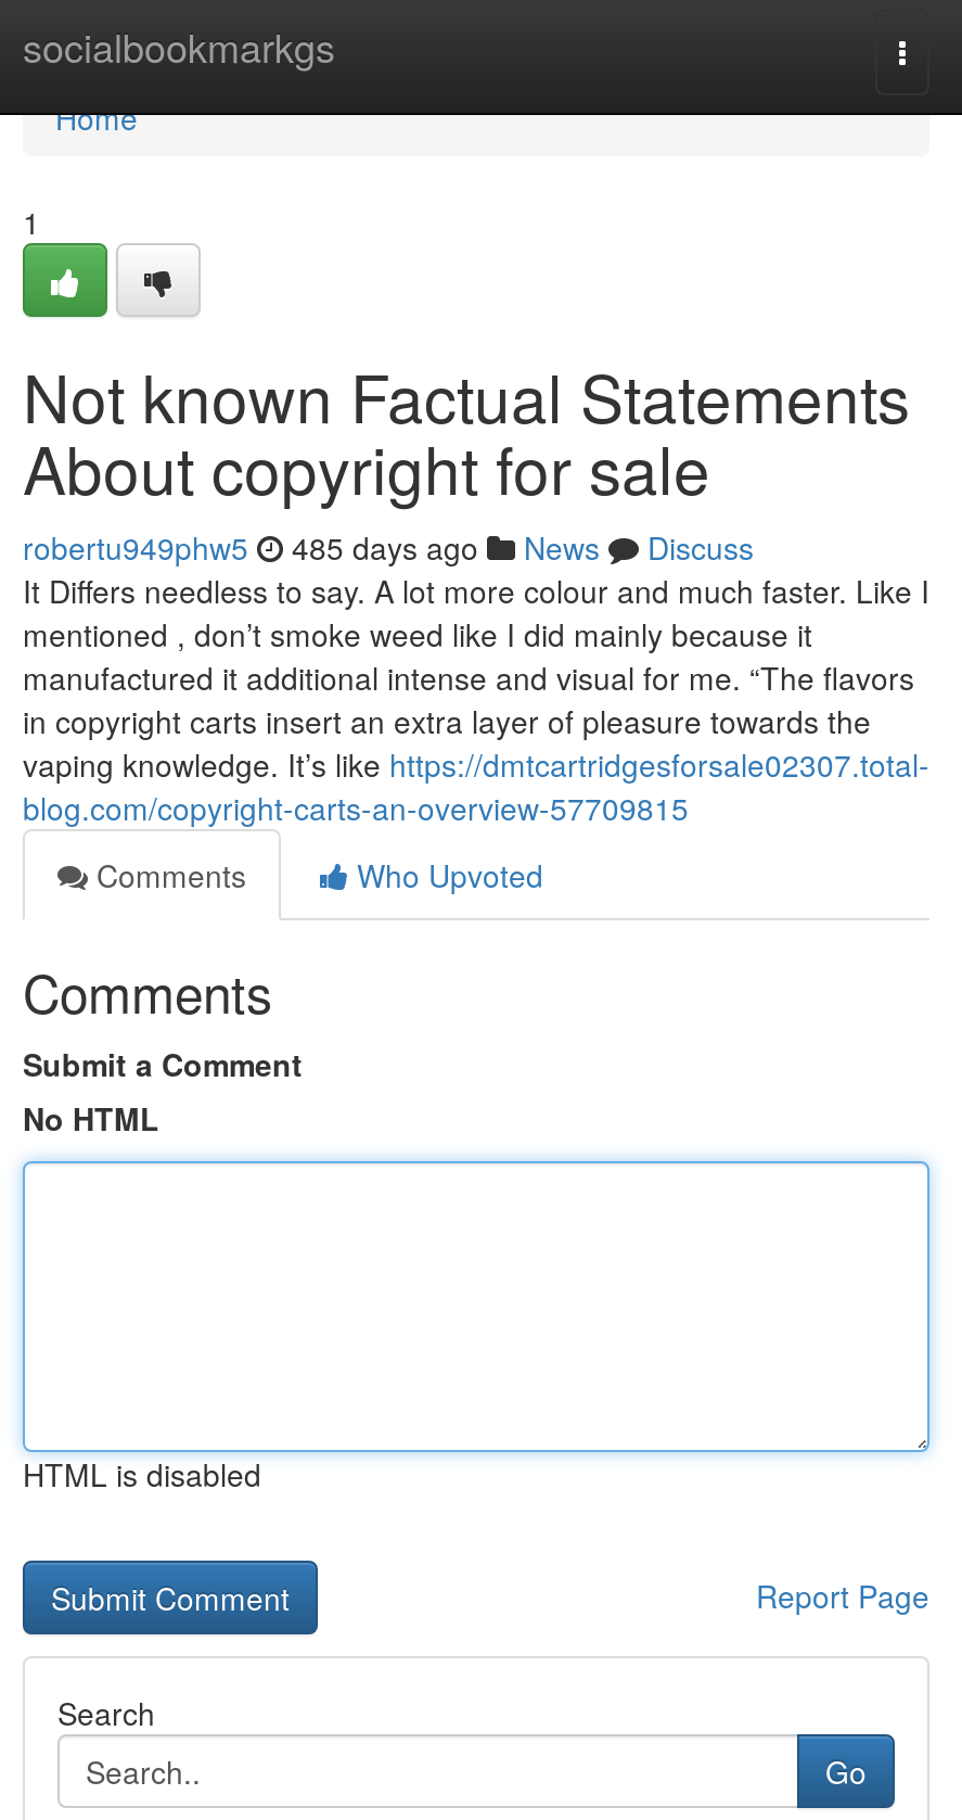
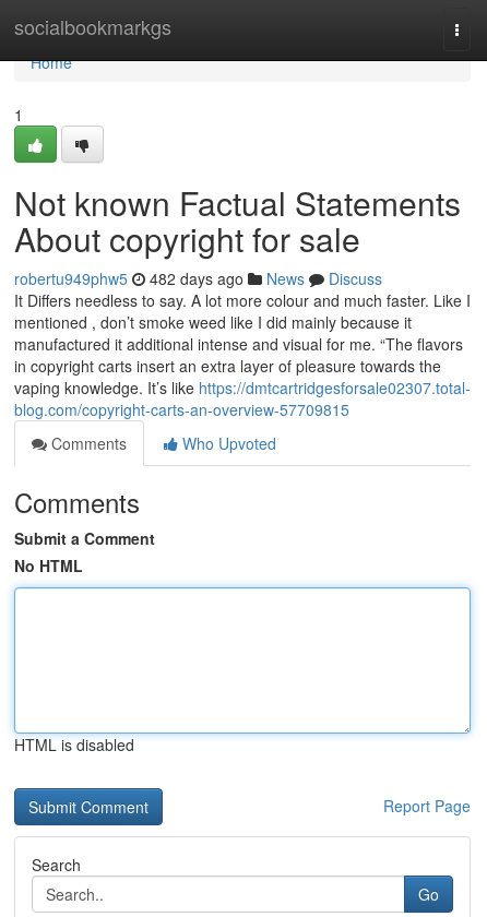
- robertu949phw5 485 days ago News Discuss
+ robertu949phw5 482 days ago News Discuss
